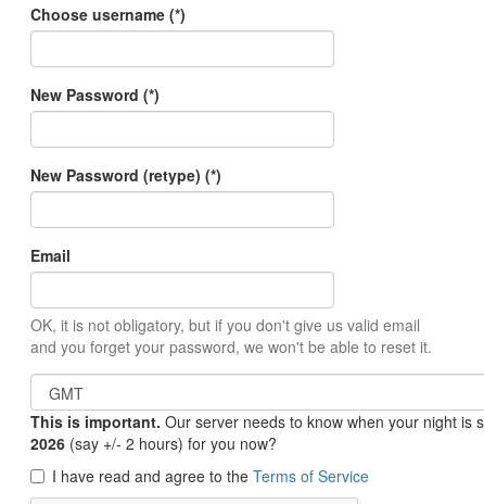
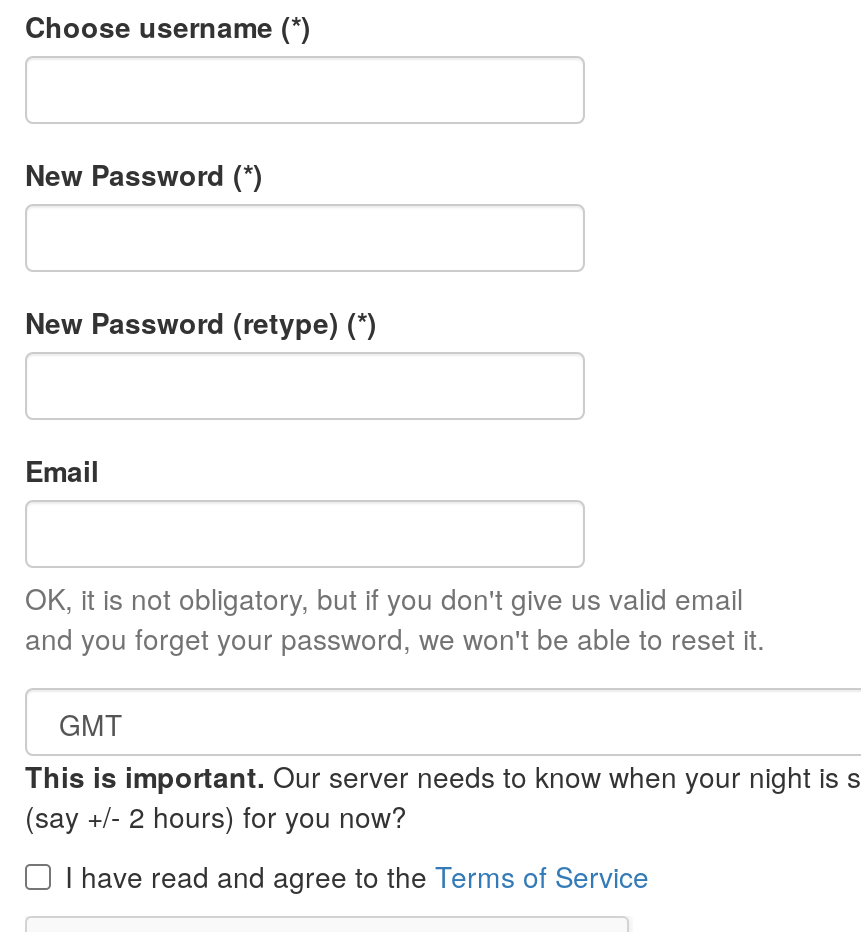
- 2026 (say +/- 2 hours) for you now?
+ (say +/- 2 hours) for you now?
